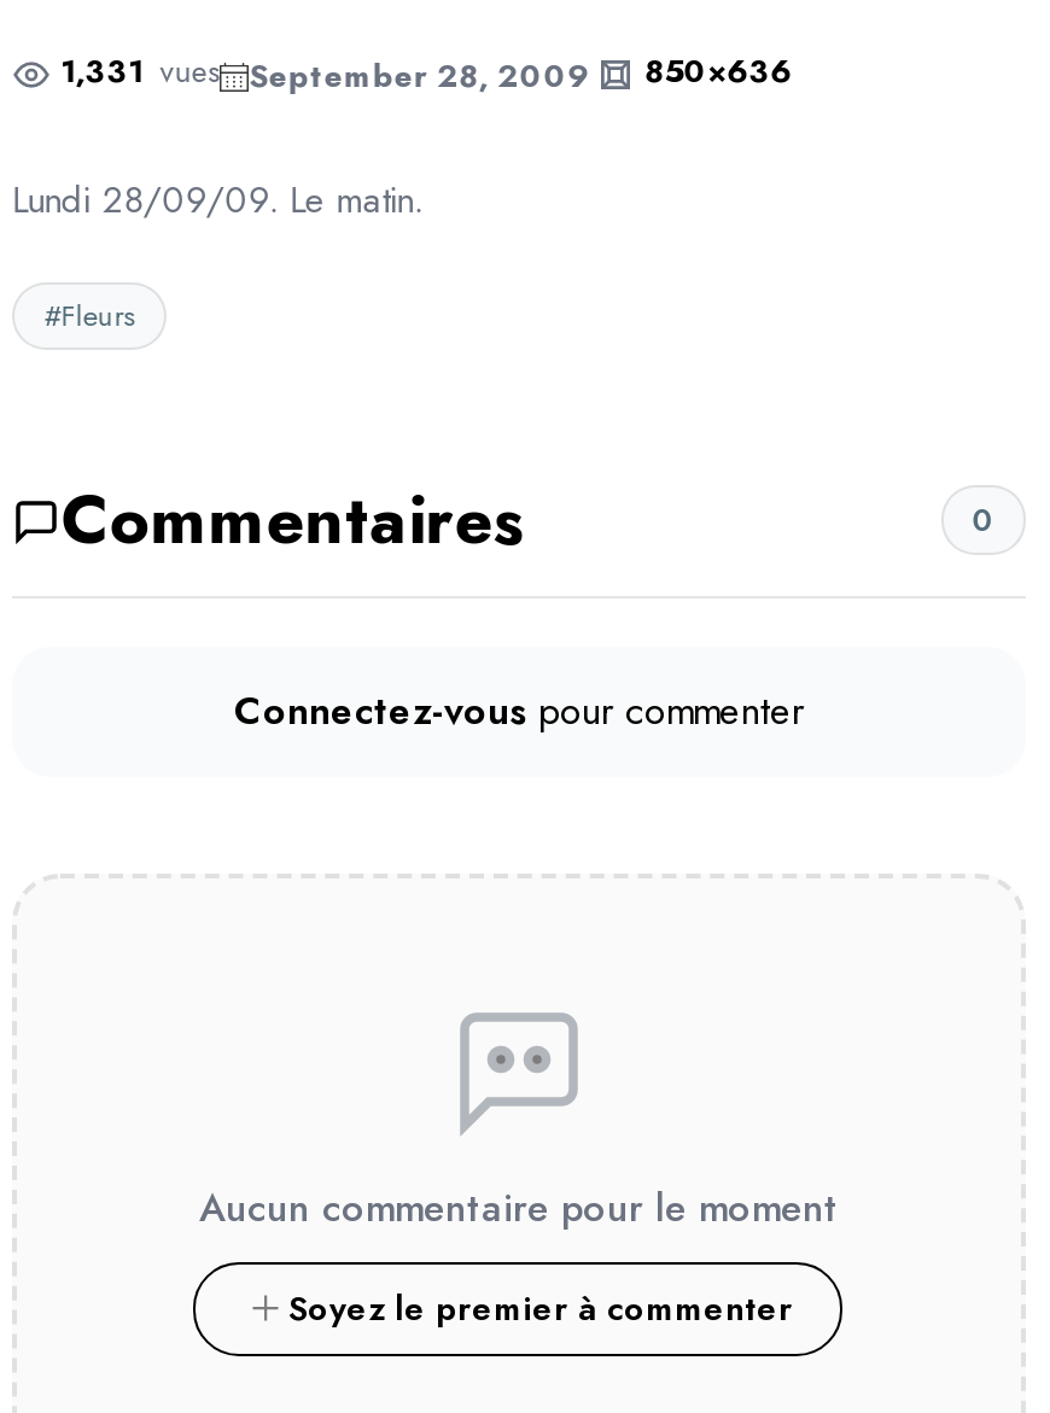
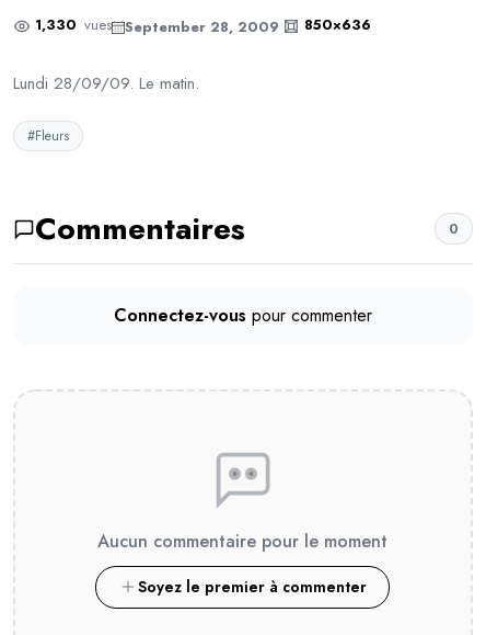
- 1,331 vues September 28, 2009 850×636
+ 1,330 vues September 28, 2009 850×636
